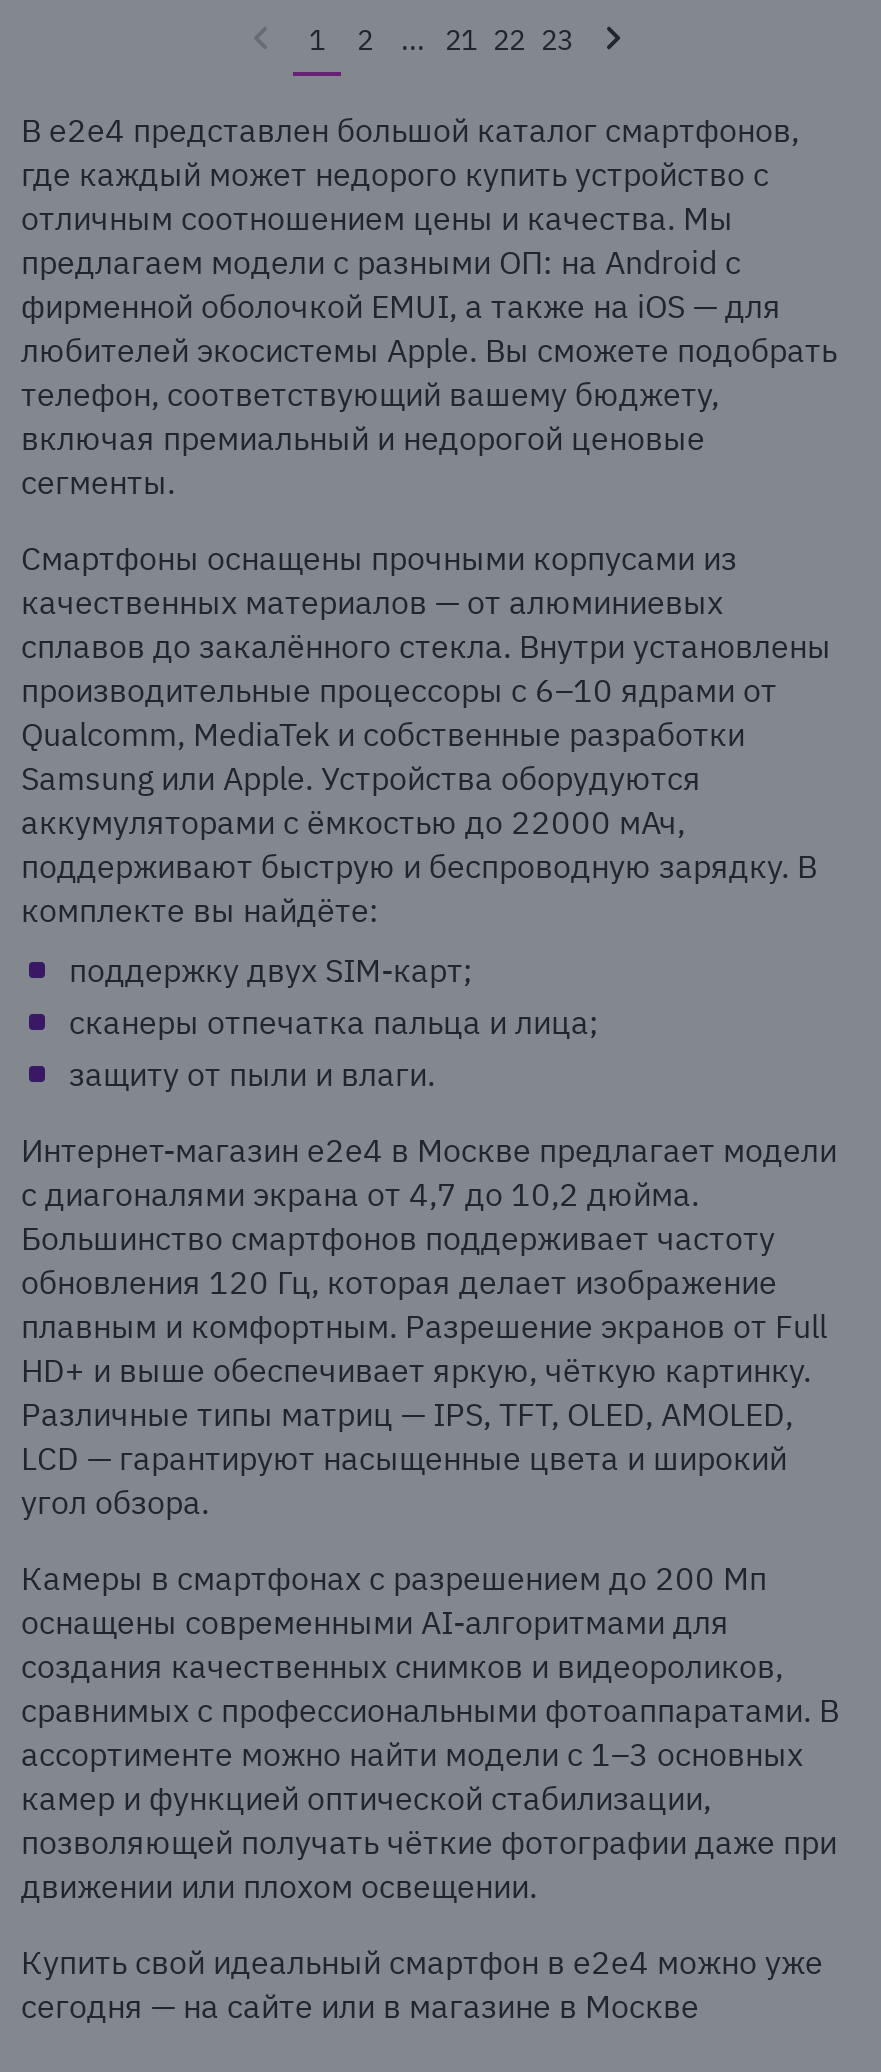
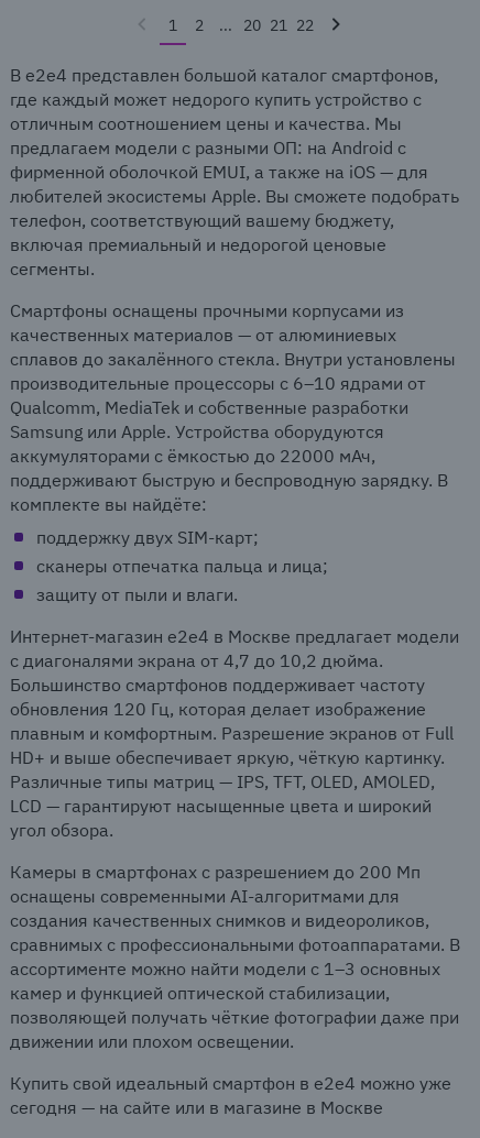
- 1 2 ... 21 22 23
+ 1 2 ... 20 21 22
